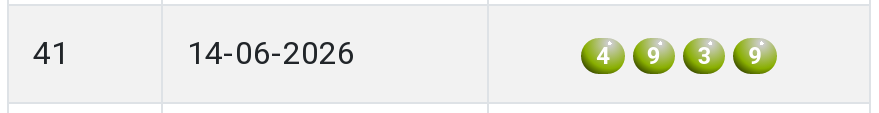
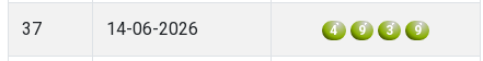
- 41
+ 37
